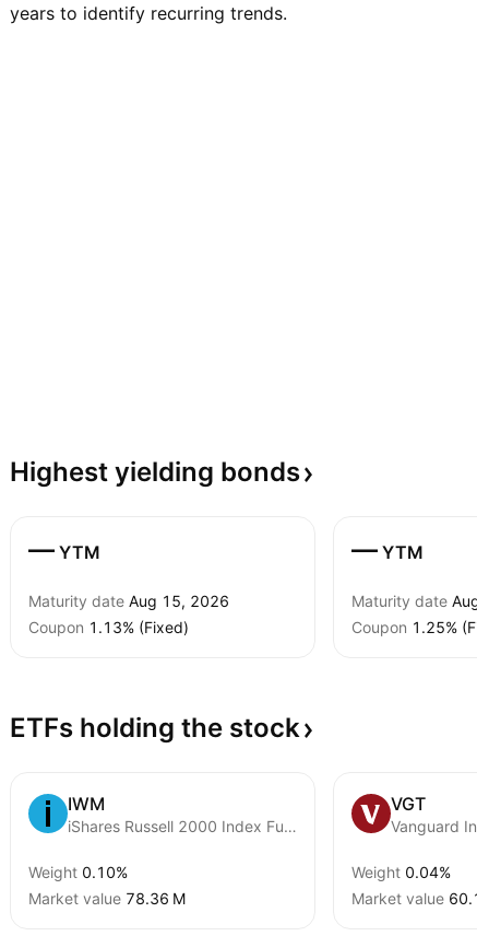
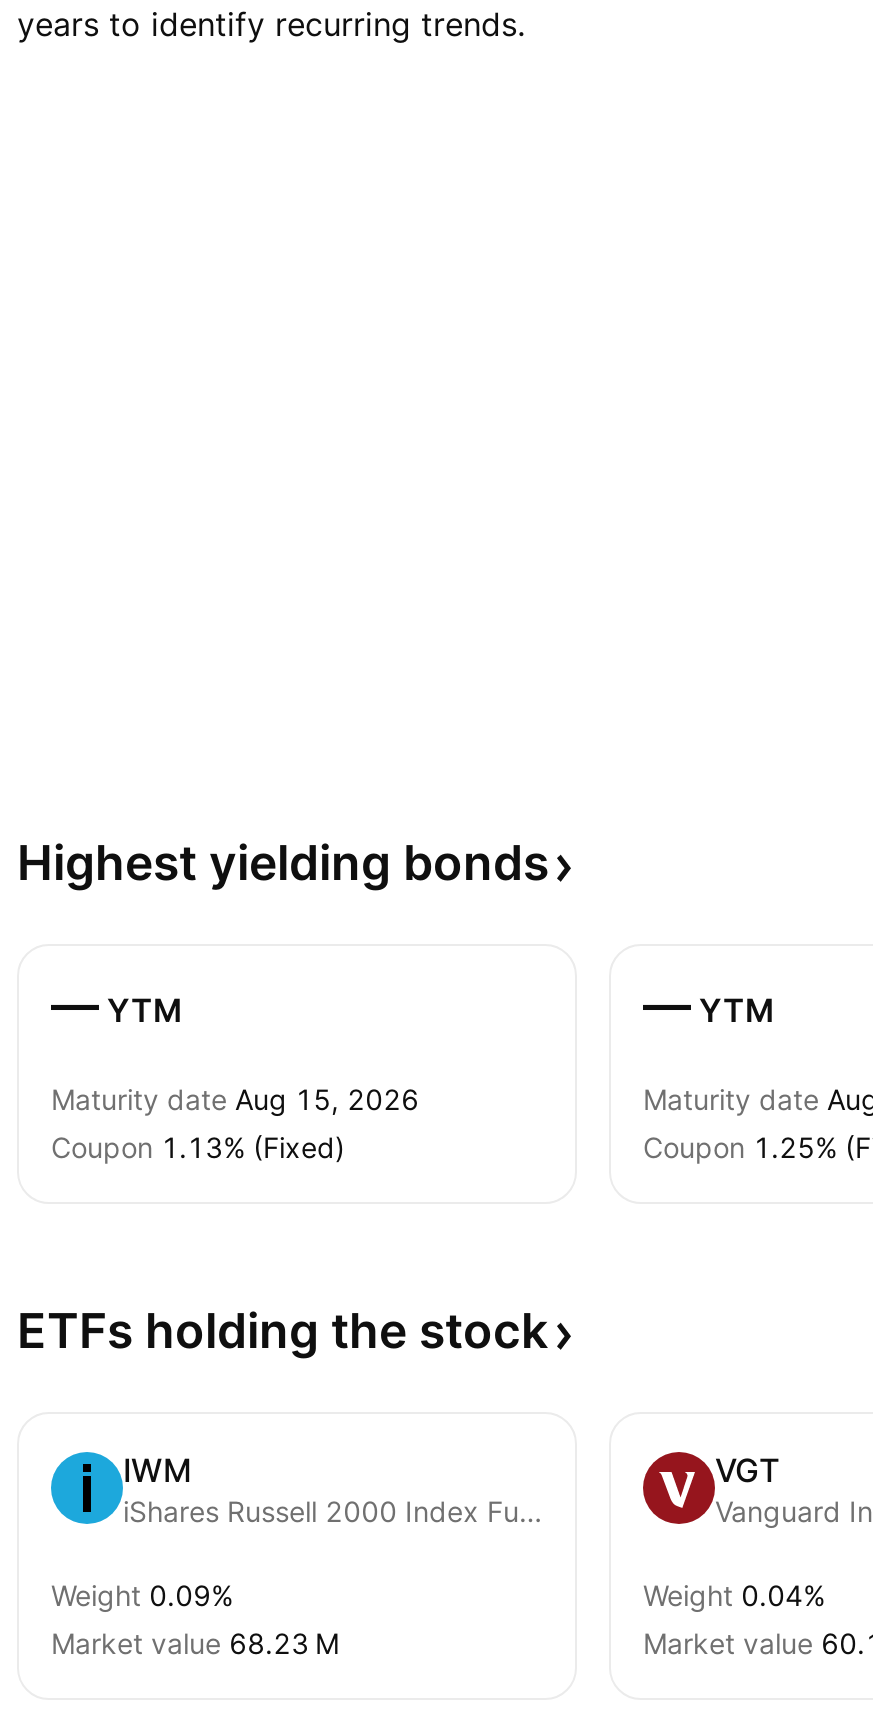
- Weight 0.10%
+ Weight 0.09%

- Market value 78.36 M
+ Market value 68.23 M
